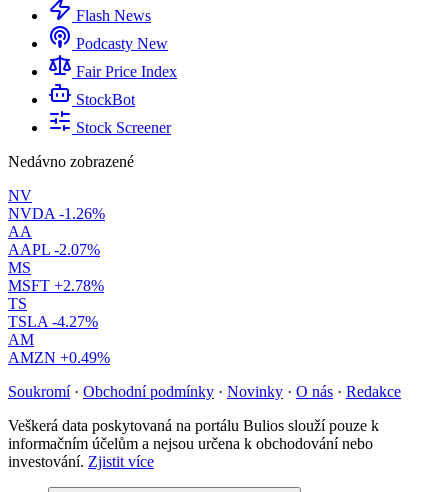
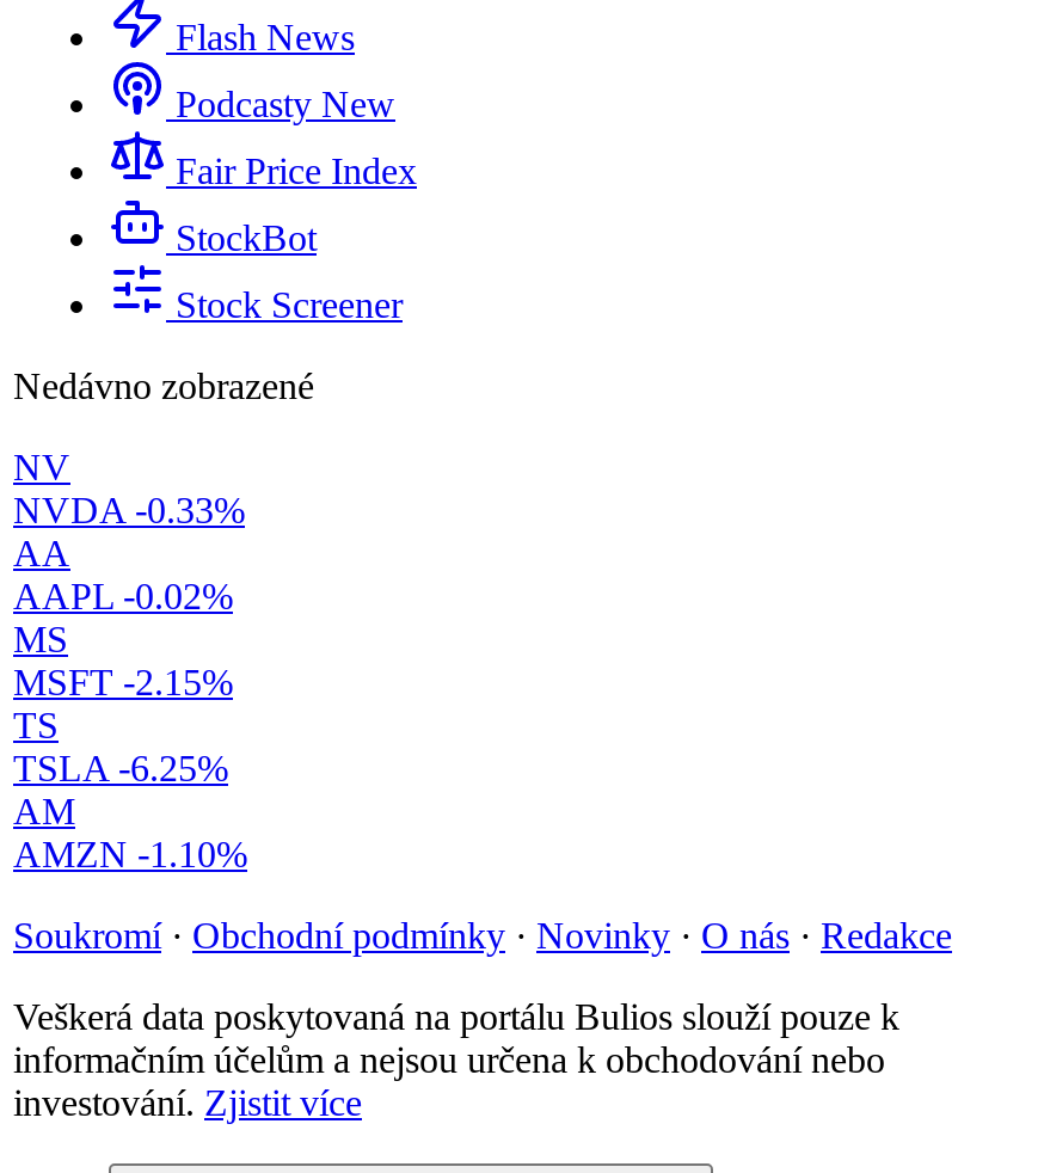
- NVDA -1.26%
+ NVDA -0.33%

- AAPL -2.07%
+ AAPL -0.02%

- MSFT +2.78%
+ MSFT -2.15%

- TSLA -4.27%
+ TSLA -6.25%

- AMZN +0.49%
+ AMZN -1.10%
